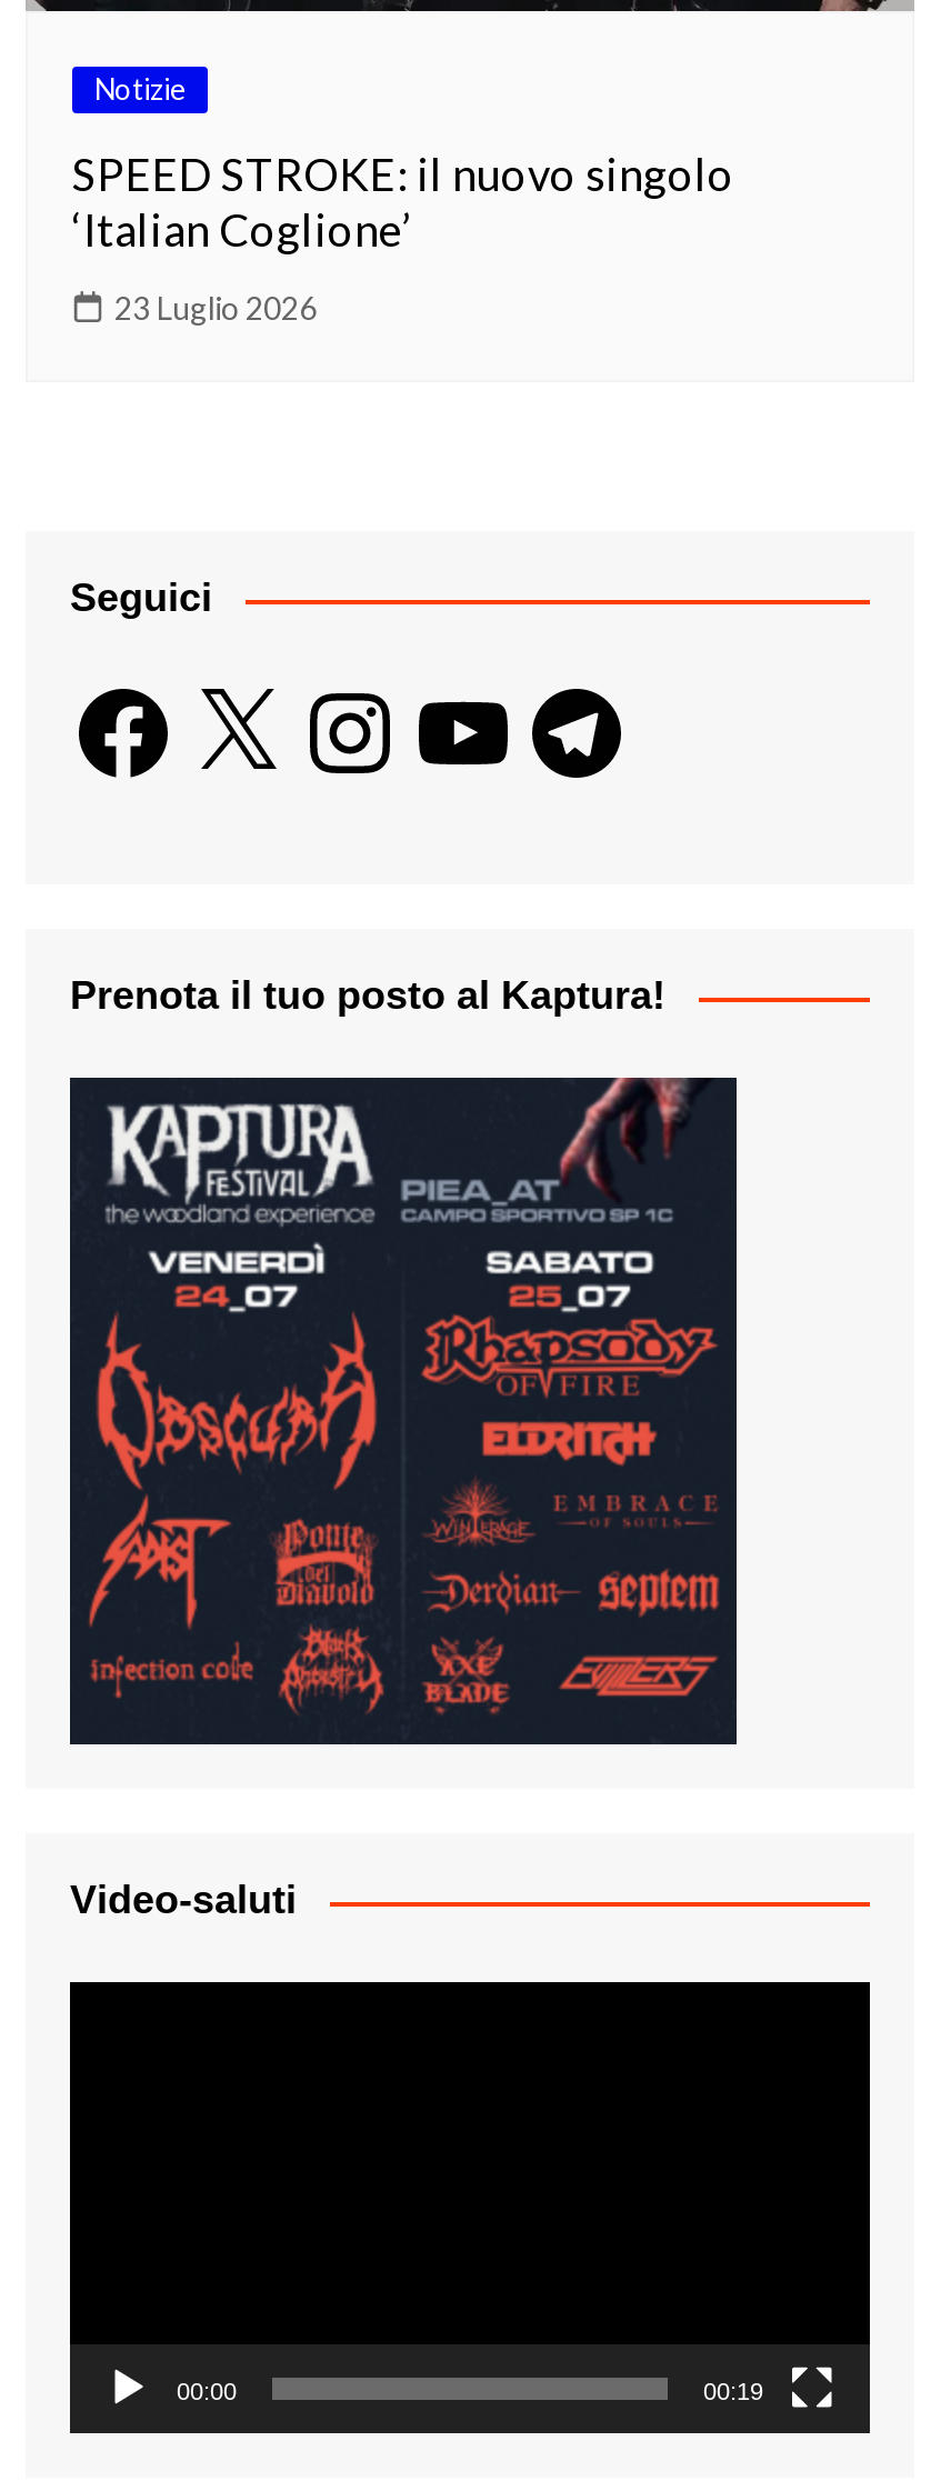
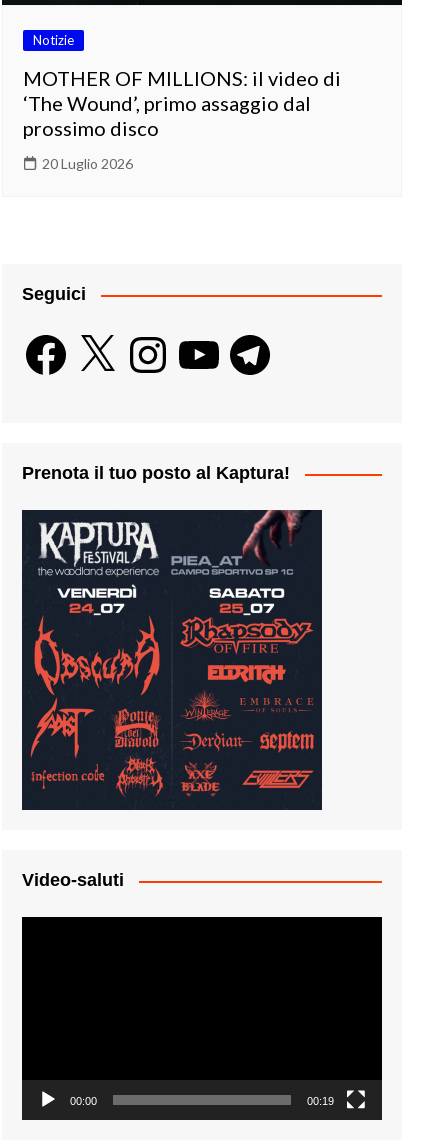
- SPEED STROKE: il nuovo singolo
- ‘Italian Coglione’
+ MOTHER OF MILLIONS: il video di
+ ‘The Wound’, primo assaggio dal
+ prossimo disco

- 23 Luglio 2026
+ 20 Luglio 2026
